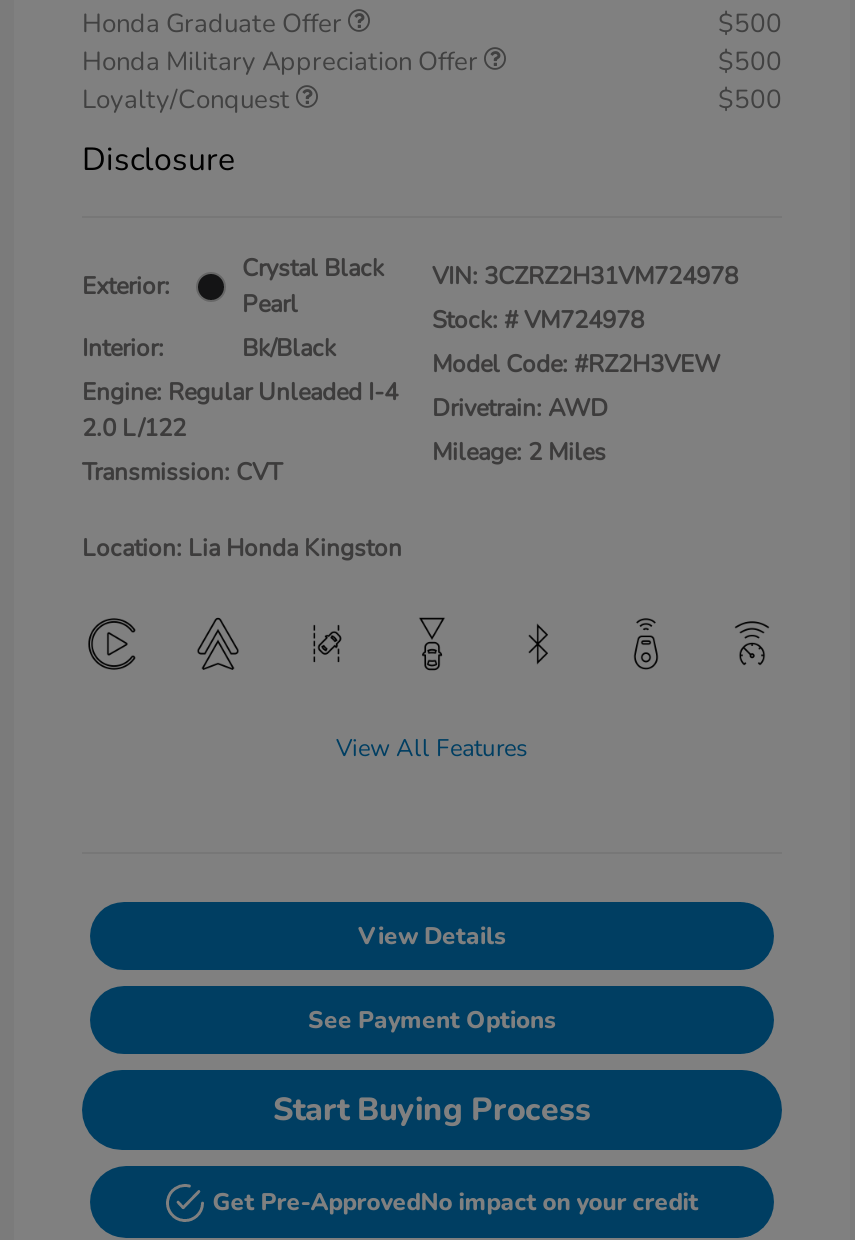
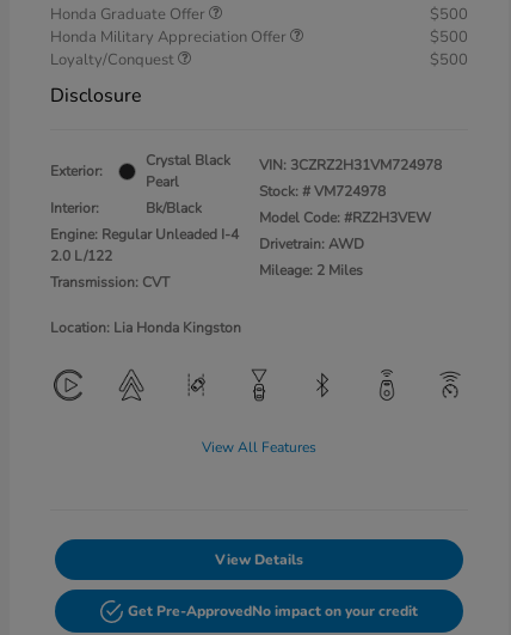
- See Payment Options
- Start Buying Process
